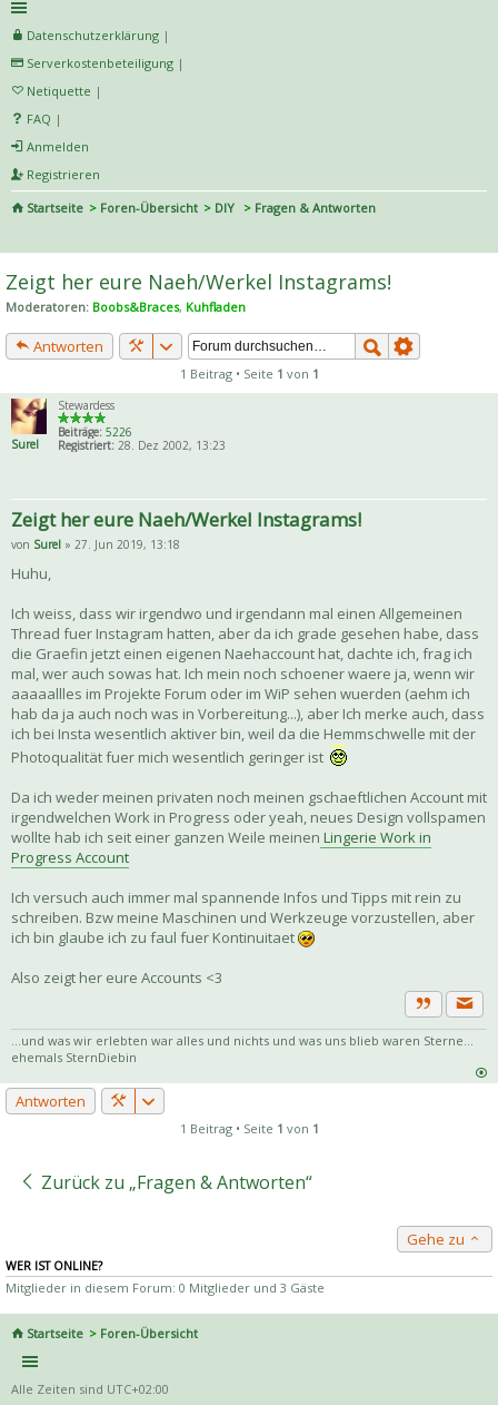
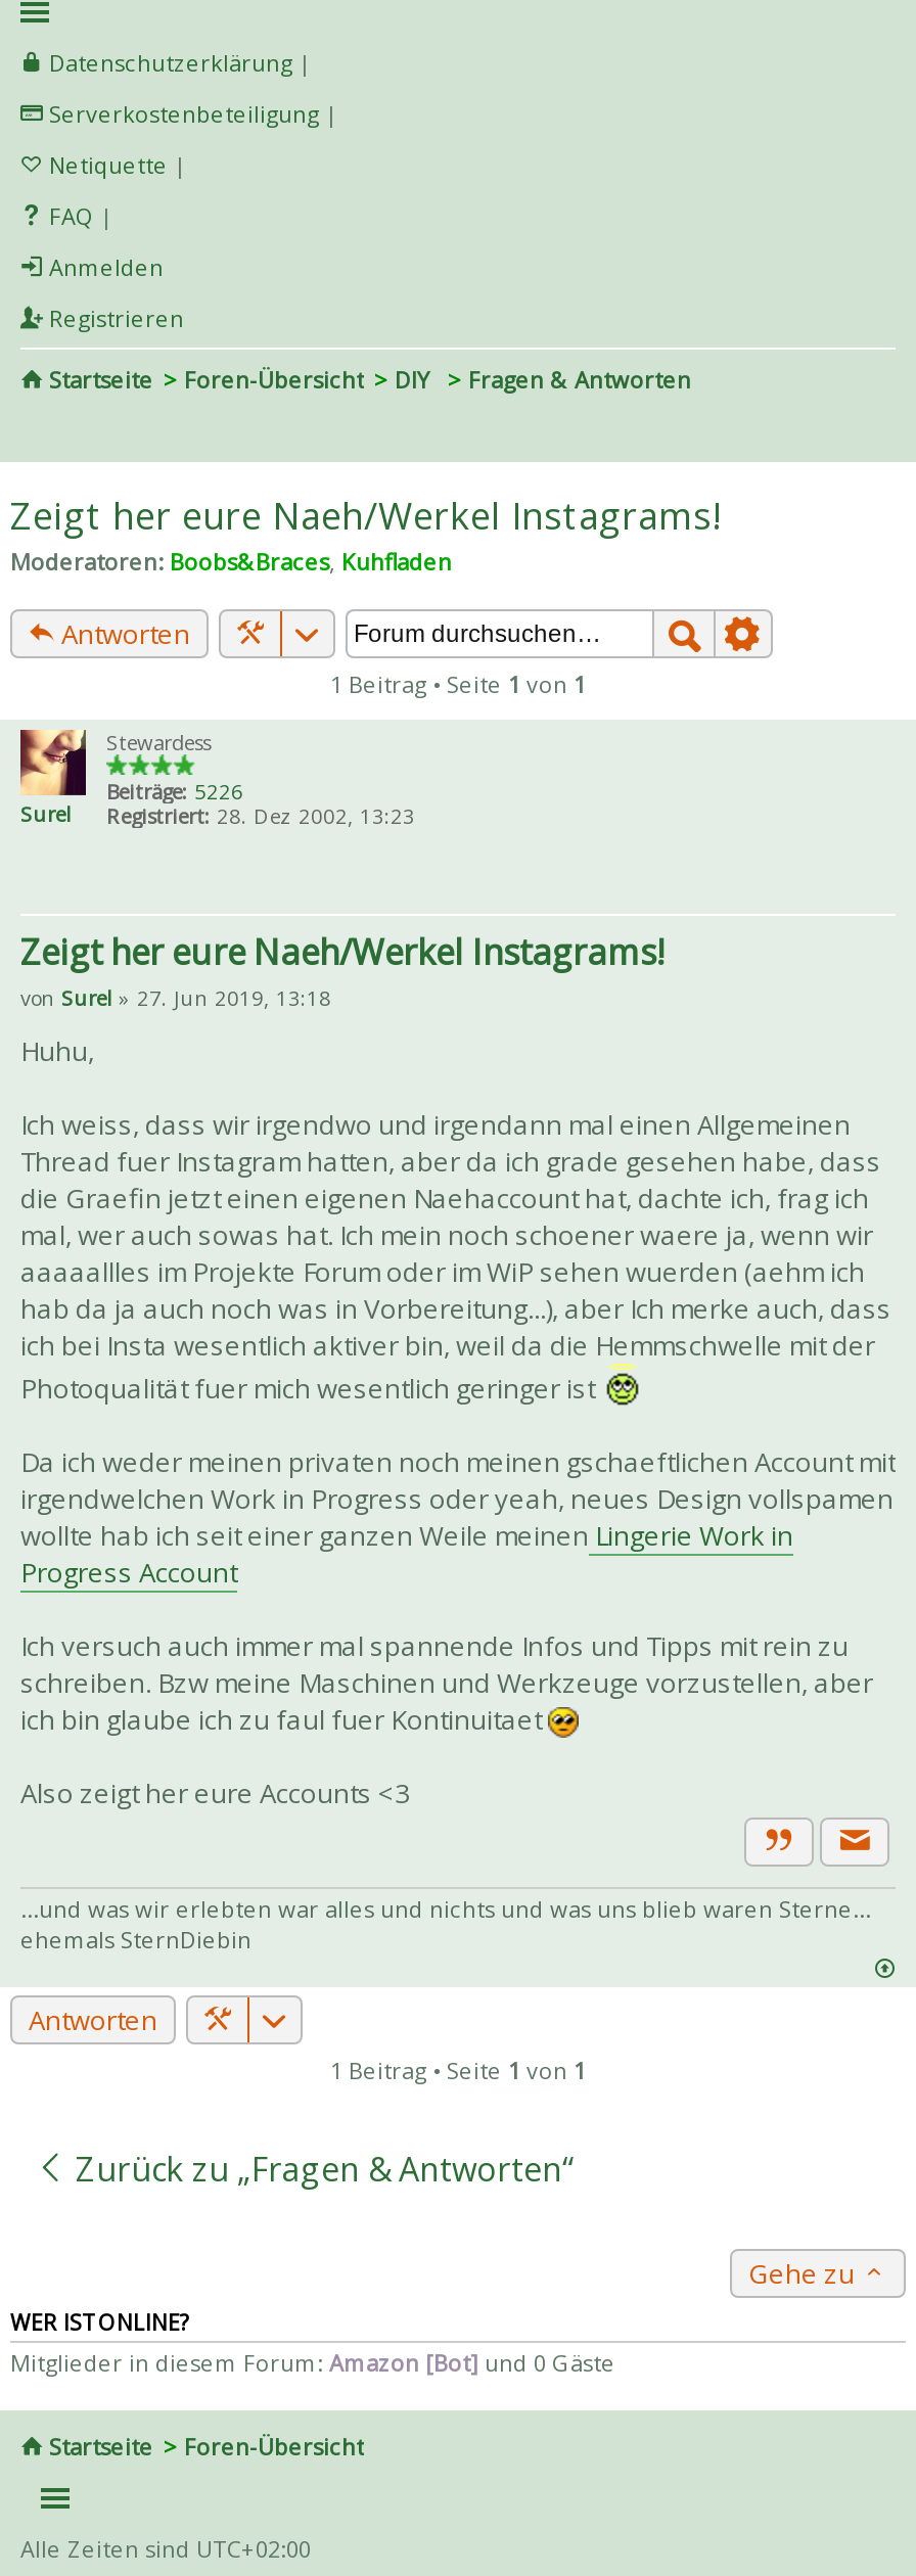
- Mitglieder in diesem Forum: 0 Mitglieder und 3 Gäste
+ Mitglieder in diesem Forum: Amazon [Bot] und 0 Gäste
